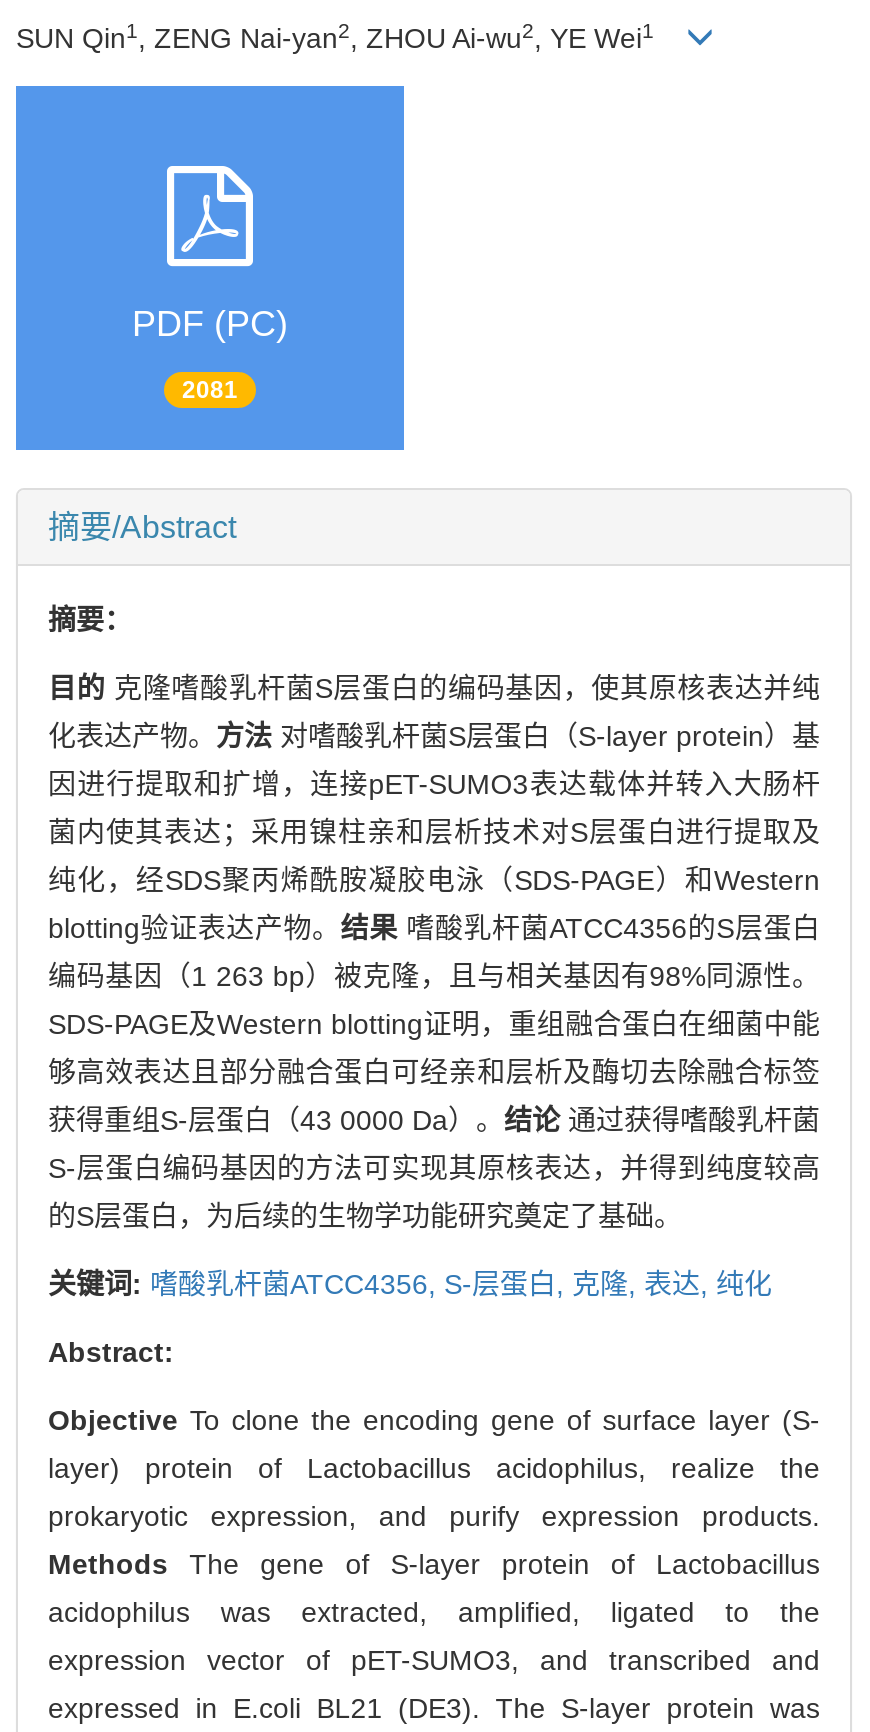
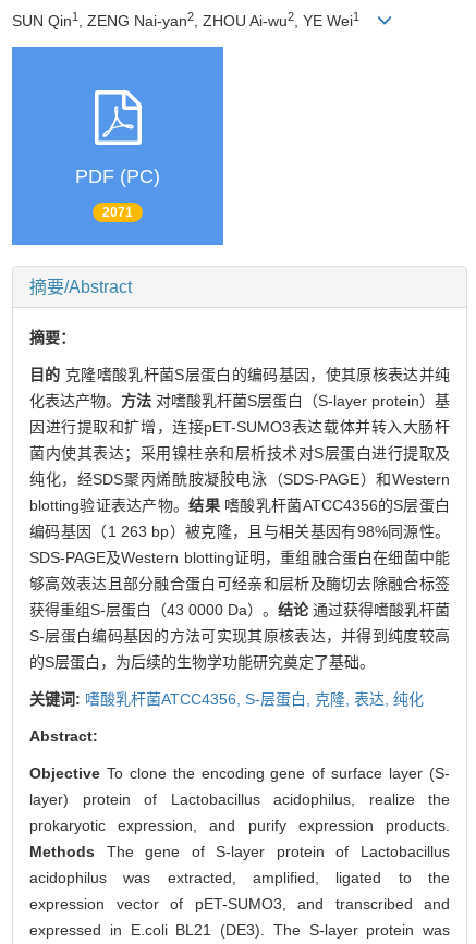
- 2081
+ 2071
